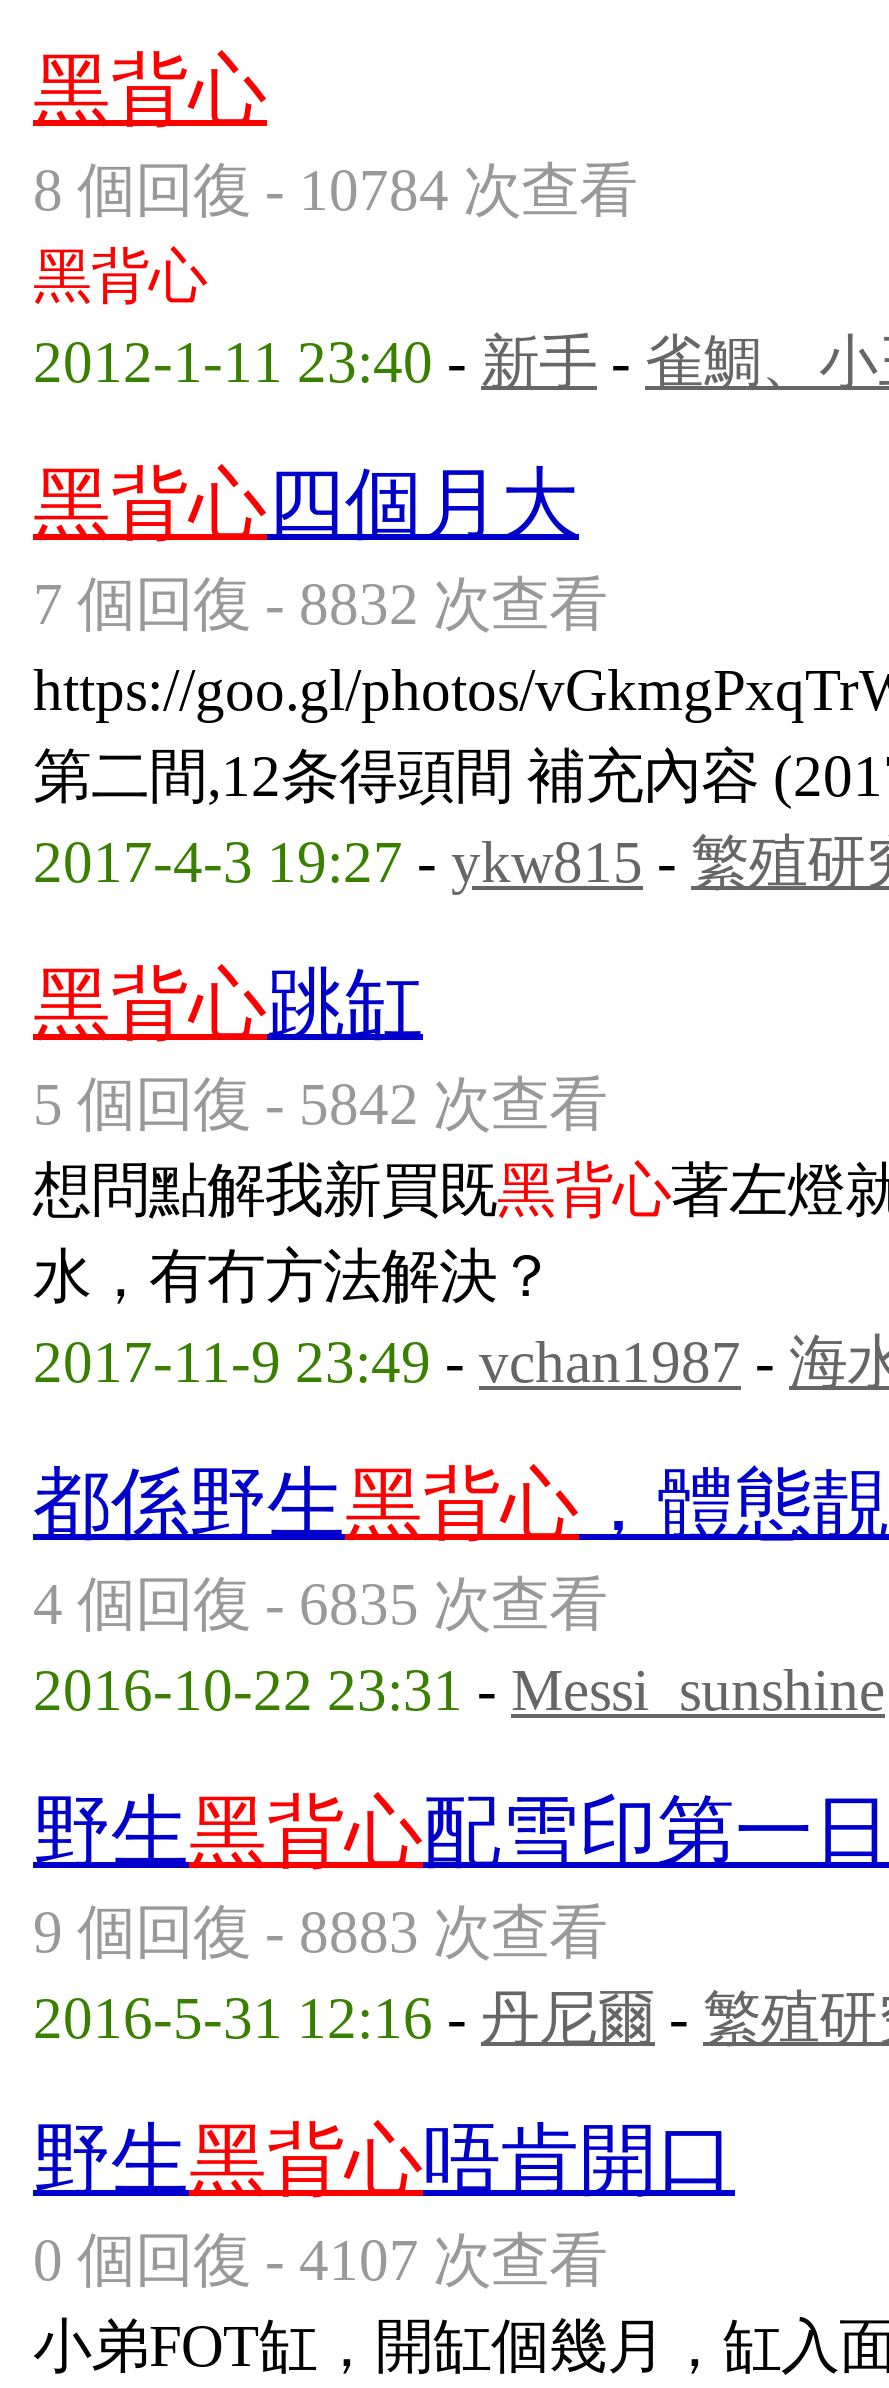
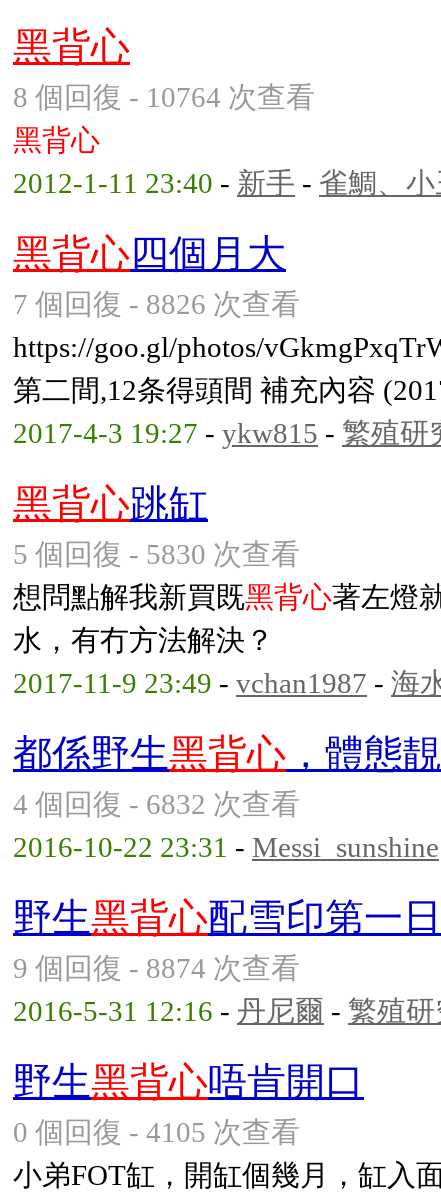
- 8 個回復 - 10784 次查看
+ 8 個回復 - 10764 次查看

- 7 個回復 - 8832 次查看
+ 7 個回復 - 8826 次查看

- 5 個回復 - 5842 次查看
+ 5 個回復 - 5830 次查看

- 4 個回復 - 6835 次查看
+ 4 個回復 - 6832 次查看

- 9 個回復 - 8883 次查看
+ 9 個回復 - 8874 次查看

- 0 個回復 - 4107 次查看
+ 0 個回復 - 4105 次查看
